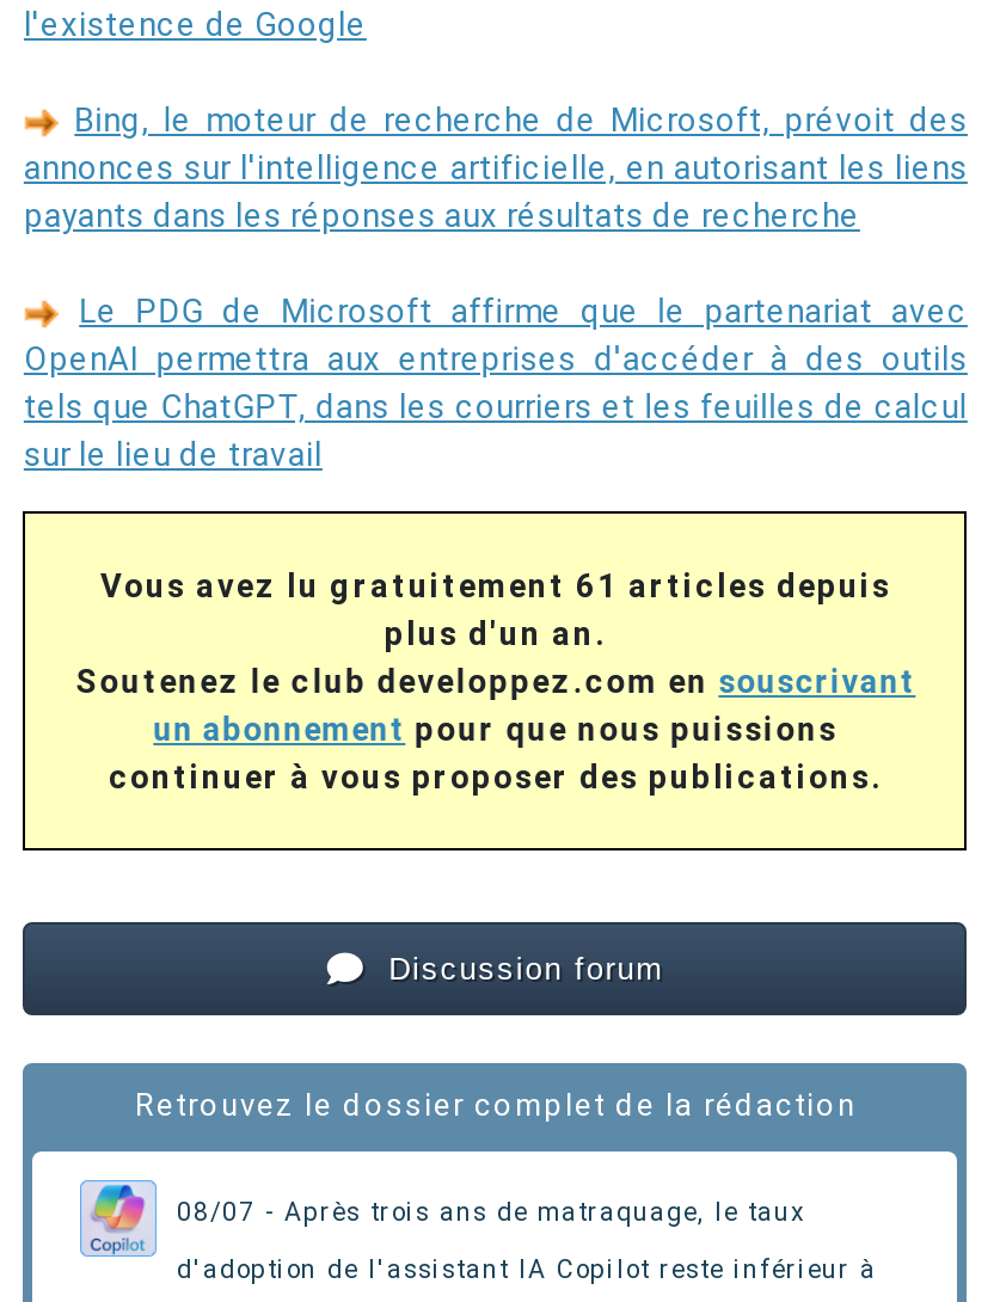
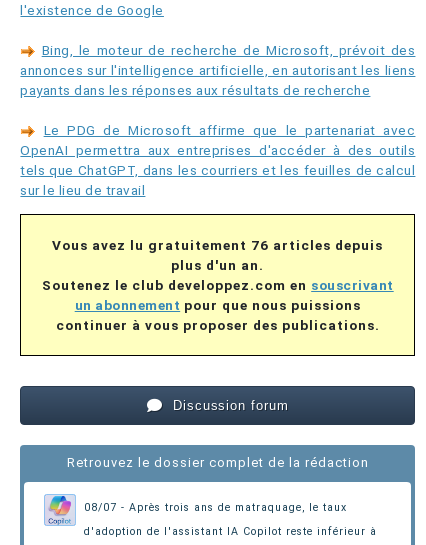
- Vous avez lu gratuitement 61 articles depuis
+ Vous avez lu gratuitement 76 articles depuis
